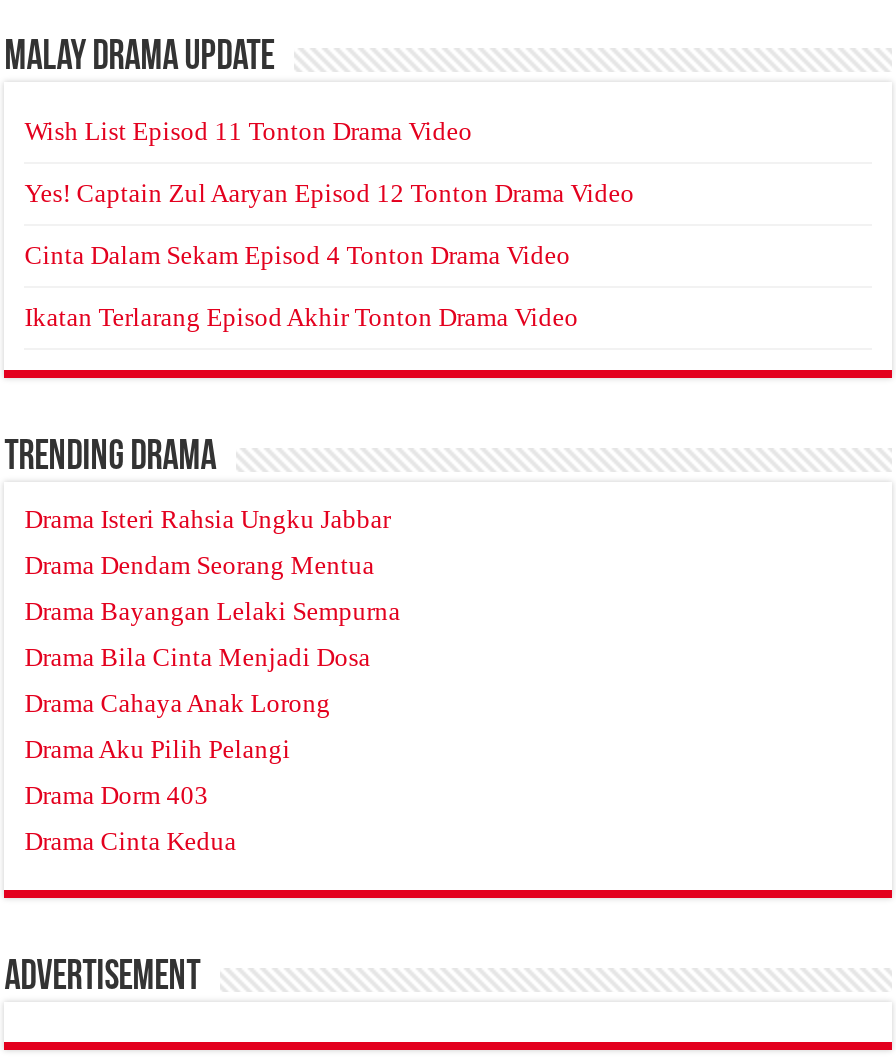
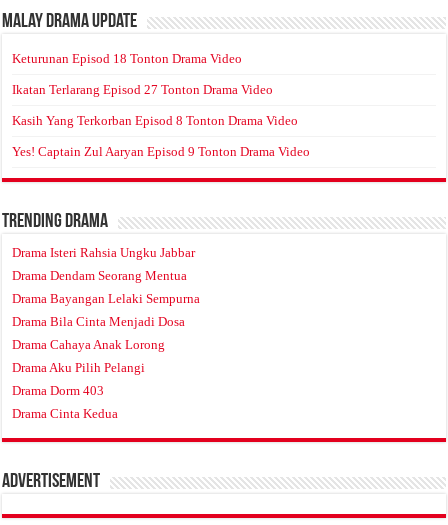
- Wish List Episod 11 Tonton Drama Video
+ Keturunan Episod 18 Tonton Drama Video

- Yes! Captain Zul Aaryan Episod 12 Tonton Drama Video
+ Ikatan Terlarang Episod 27 Tonton Drama Video

- Cinta Dalam Sekam Episod 4 Tonton Drama Video
+ Kasih Yang Terkorban Episod 8 Tonton Drama Video

- Ikatan Terlarang Episod Akhir Tonton Drama Video
+ Yes! Captain Zul Aaryan Episod 9 Tonton Drama Video
